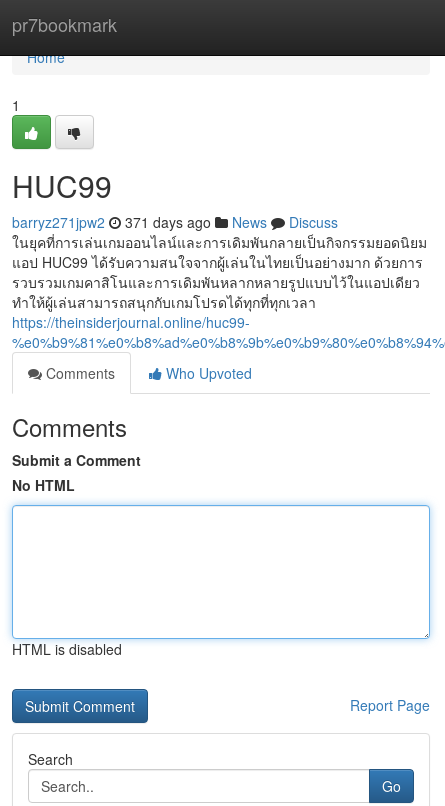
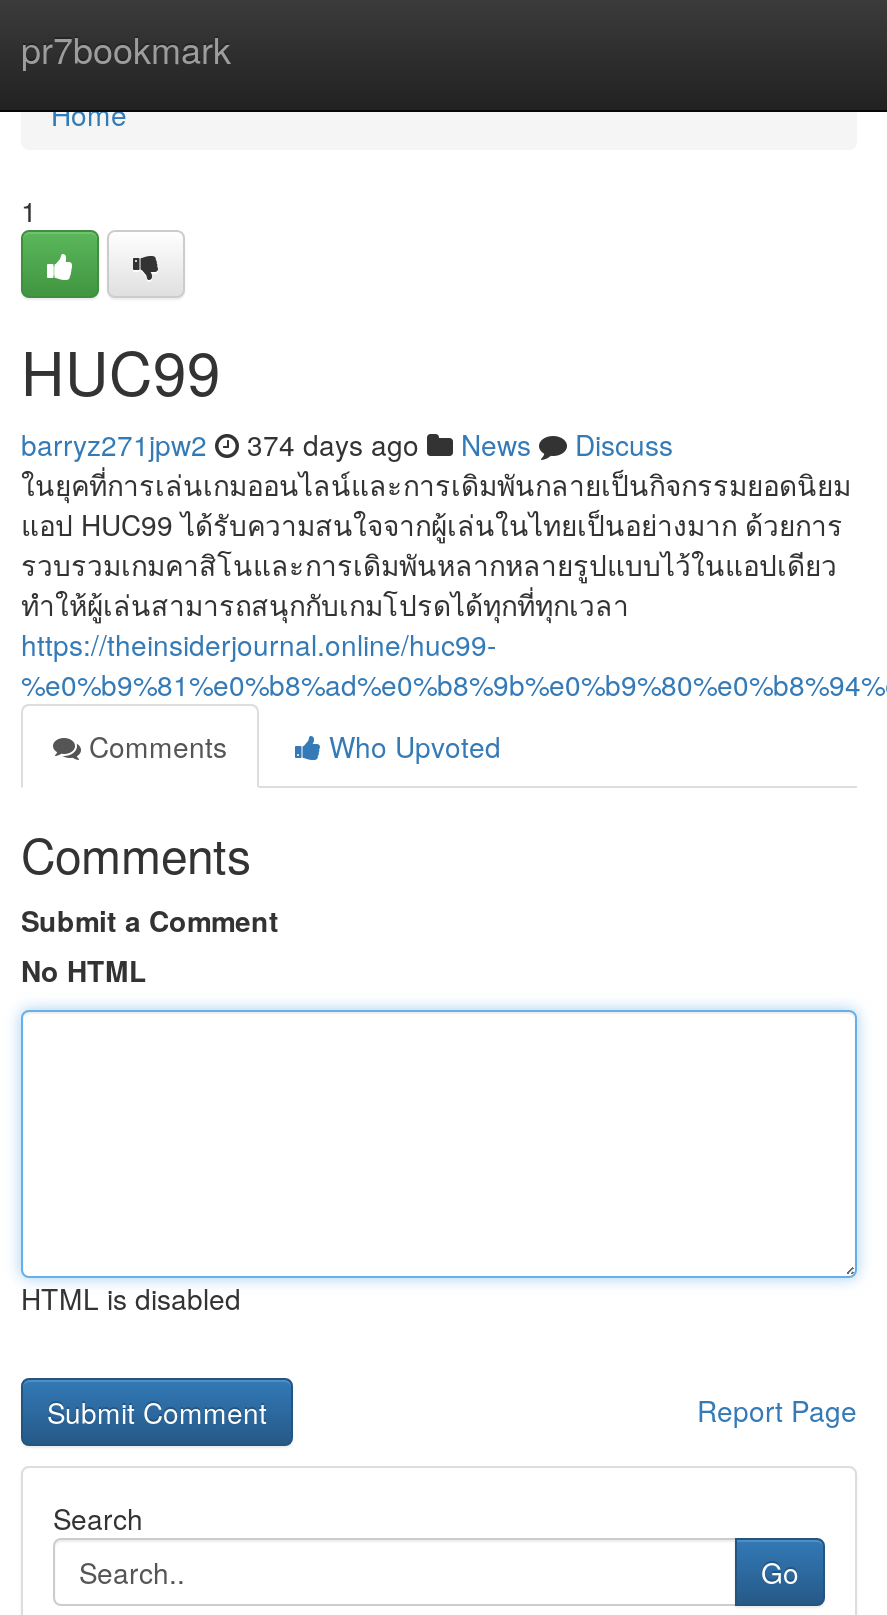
- barryz271jpw2 371 days ago News Discuss
+ barryz271jpw2 374 days ago News Discuss
